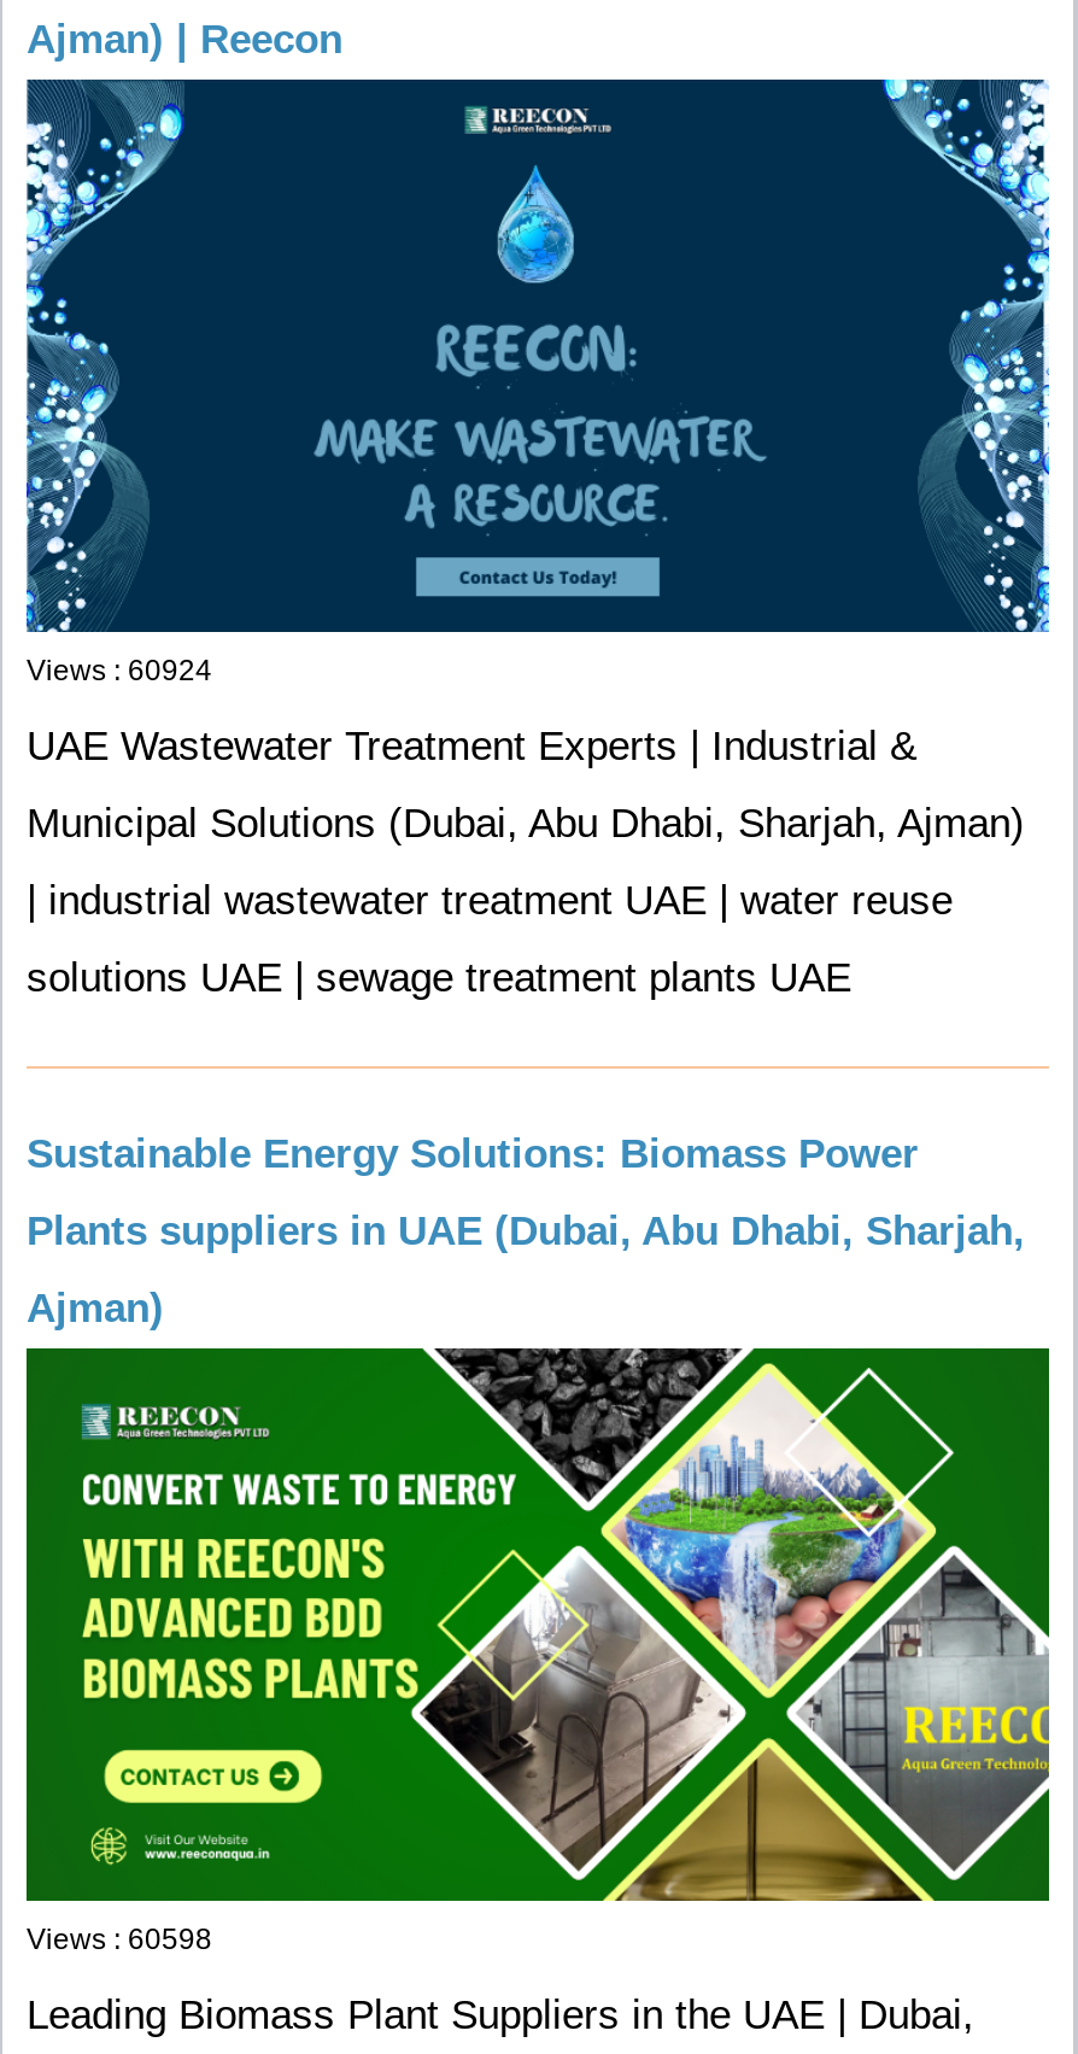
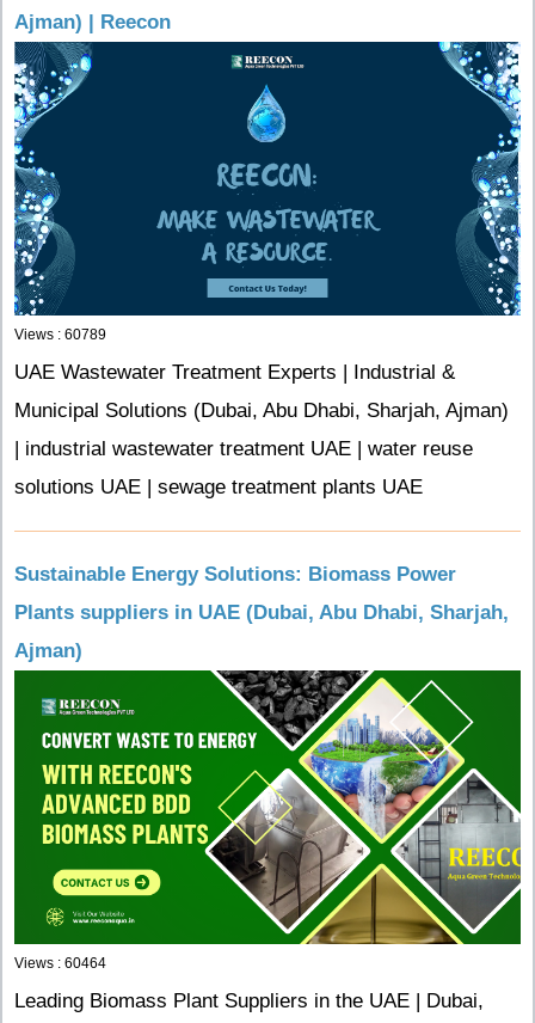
- Views : 60924
+ Views : 60789

- Views : 60598
+ Views : 60464
